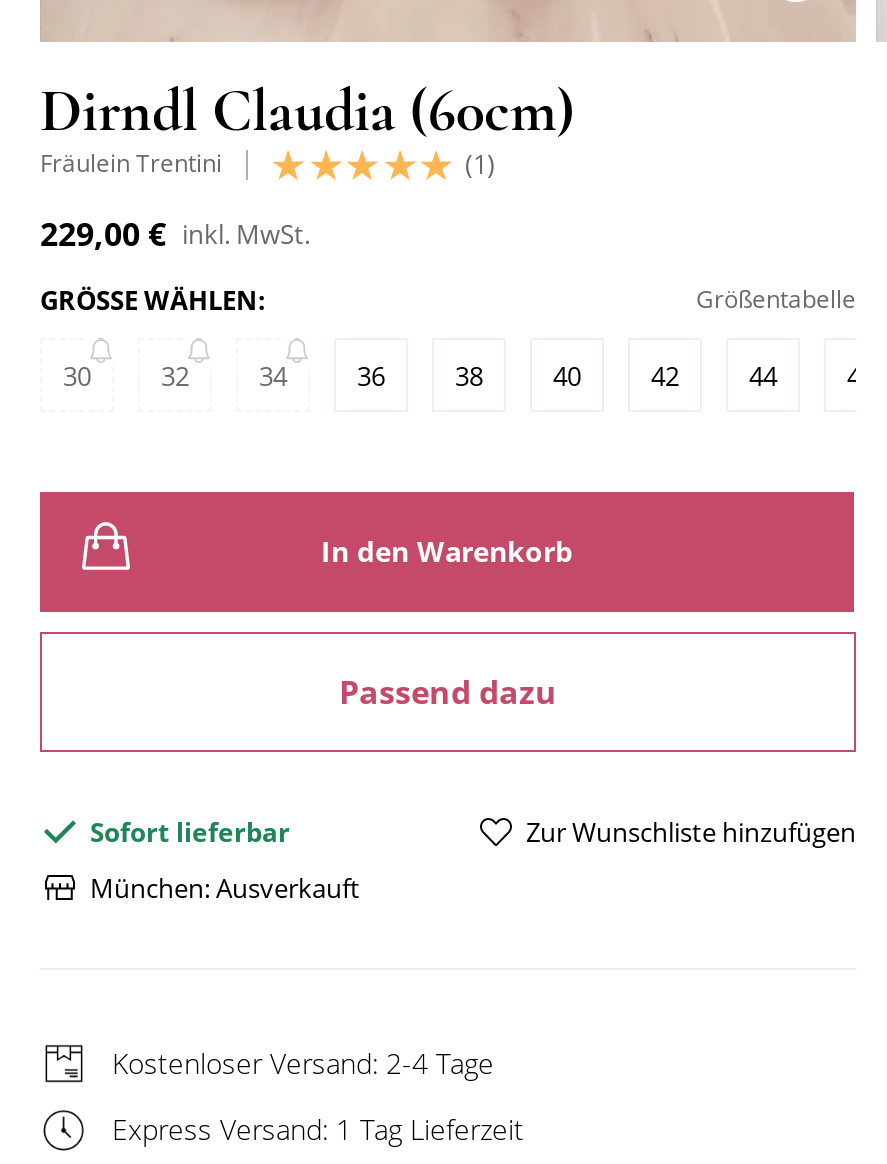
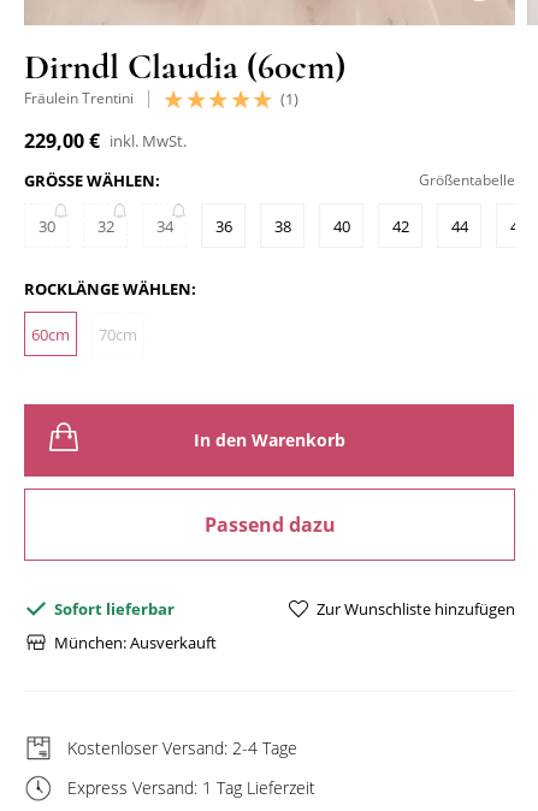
+ ROCKLÄNGE WÄHLEN:
+ 60cm
+ 70cm
